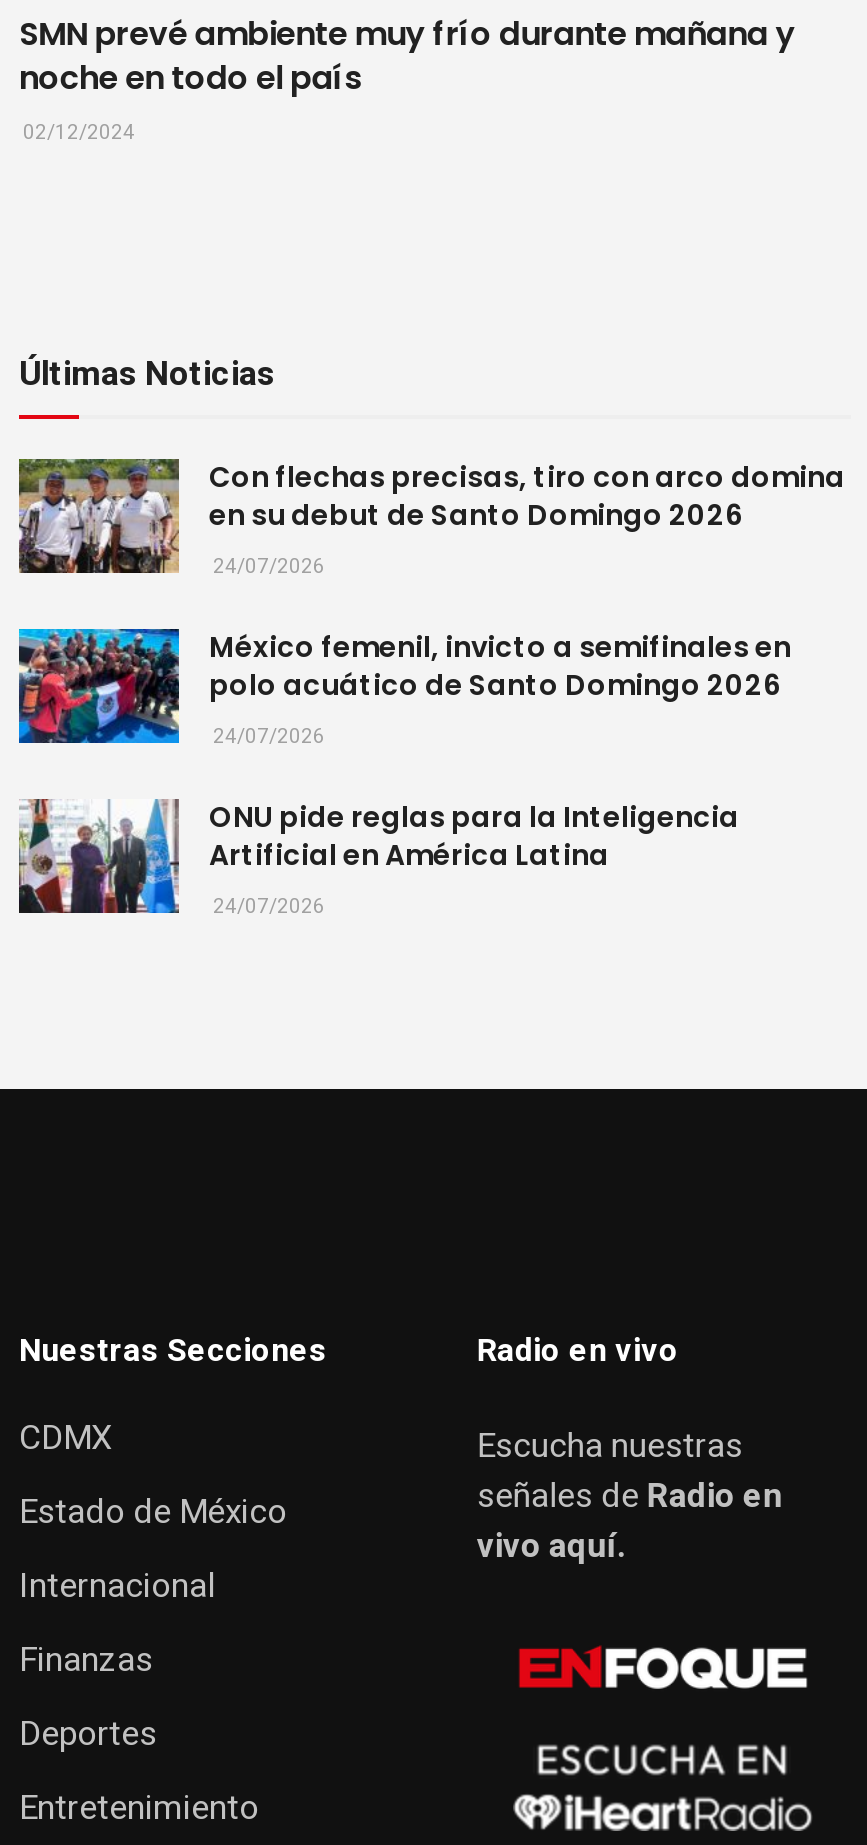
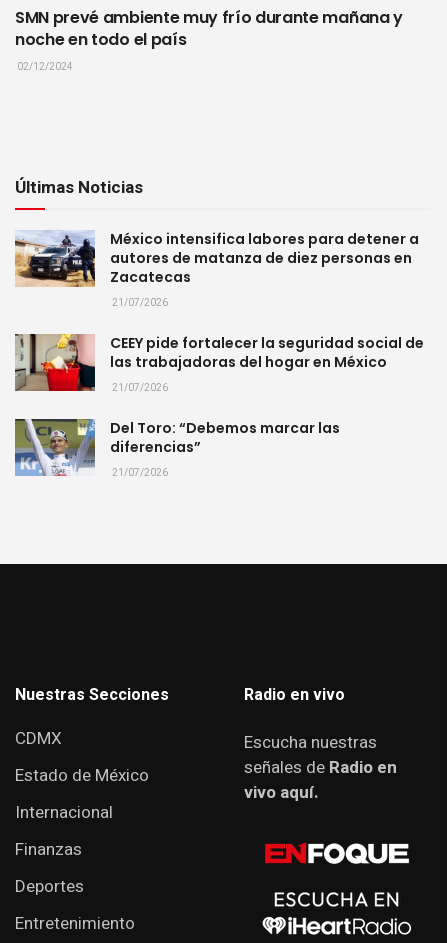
- [image]
- Con flechas precisas, tiro con arco domina
- en su debut de Santo Domingo 2026
- 24/07/2026
+ [image]
+ México intensifica labores para detener a
+ autores de matanza de diez personas en
+ Zacatecas
+ 21/07/2026

- [image]
- México femenil, invicto a semifinales en
- polo acuático de Santo Domingo 2026
- 24/07/2026
+ [image]
+ CEEY pide fortalecer la seguridad social de
+ las trabajadoras del hogar en México
+ 21/07/2026

- [image]
- ONU pide reglas para la Inteligencia
- Artificial en América Latina
- 24/07/2026
+ [image]
+ Del Toro: “Debemos marcar las
+ diferencias”
+ 21/07/2026
